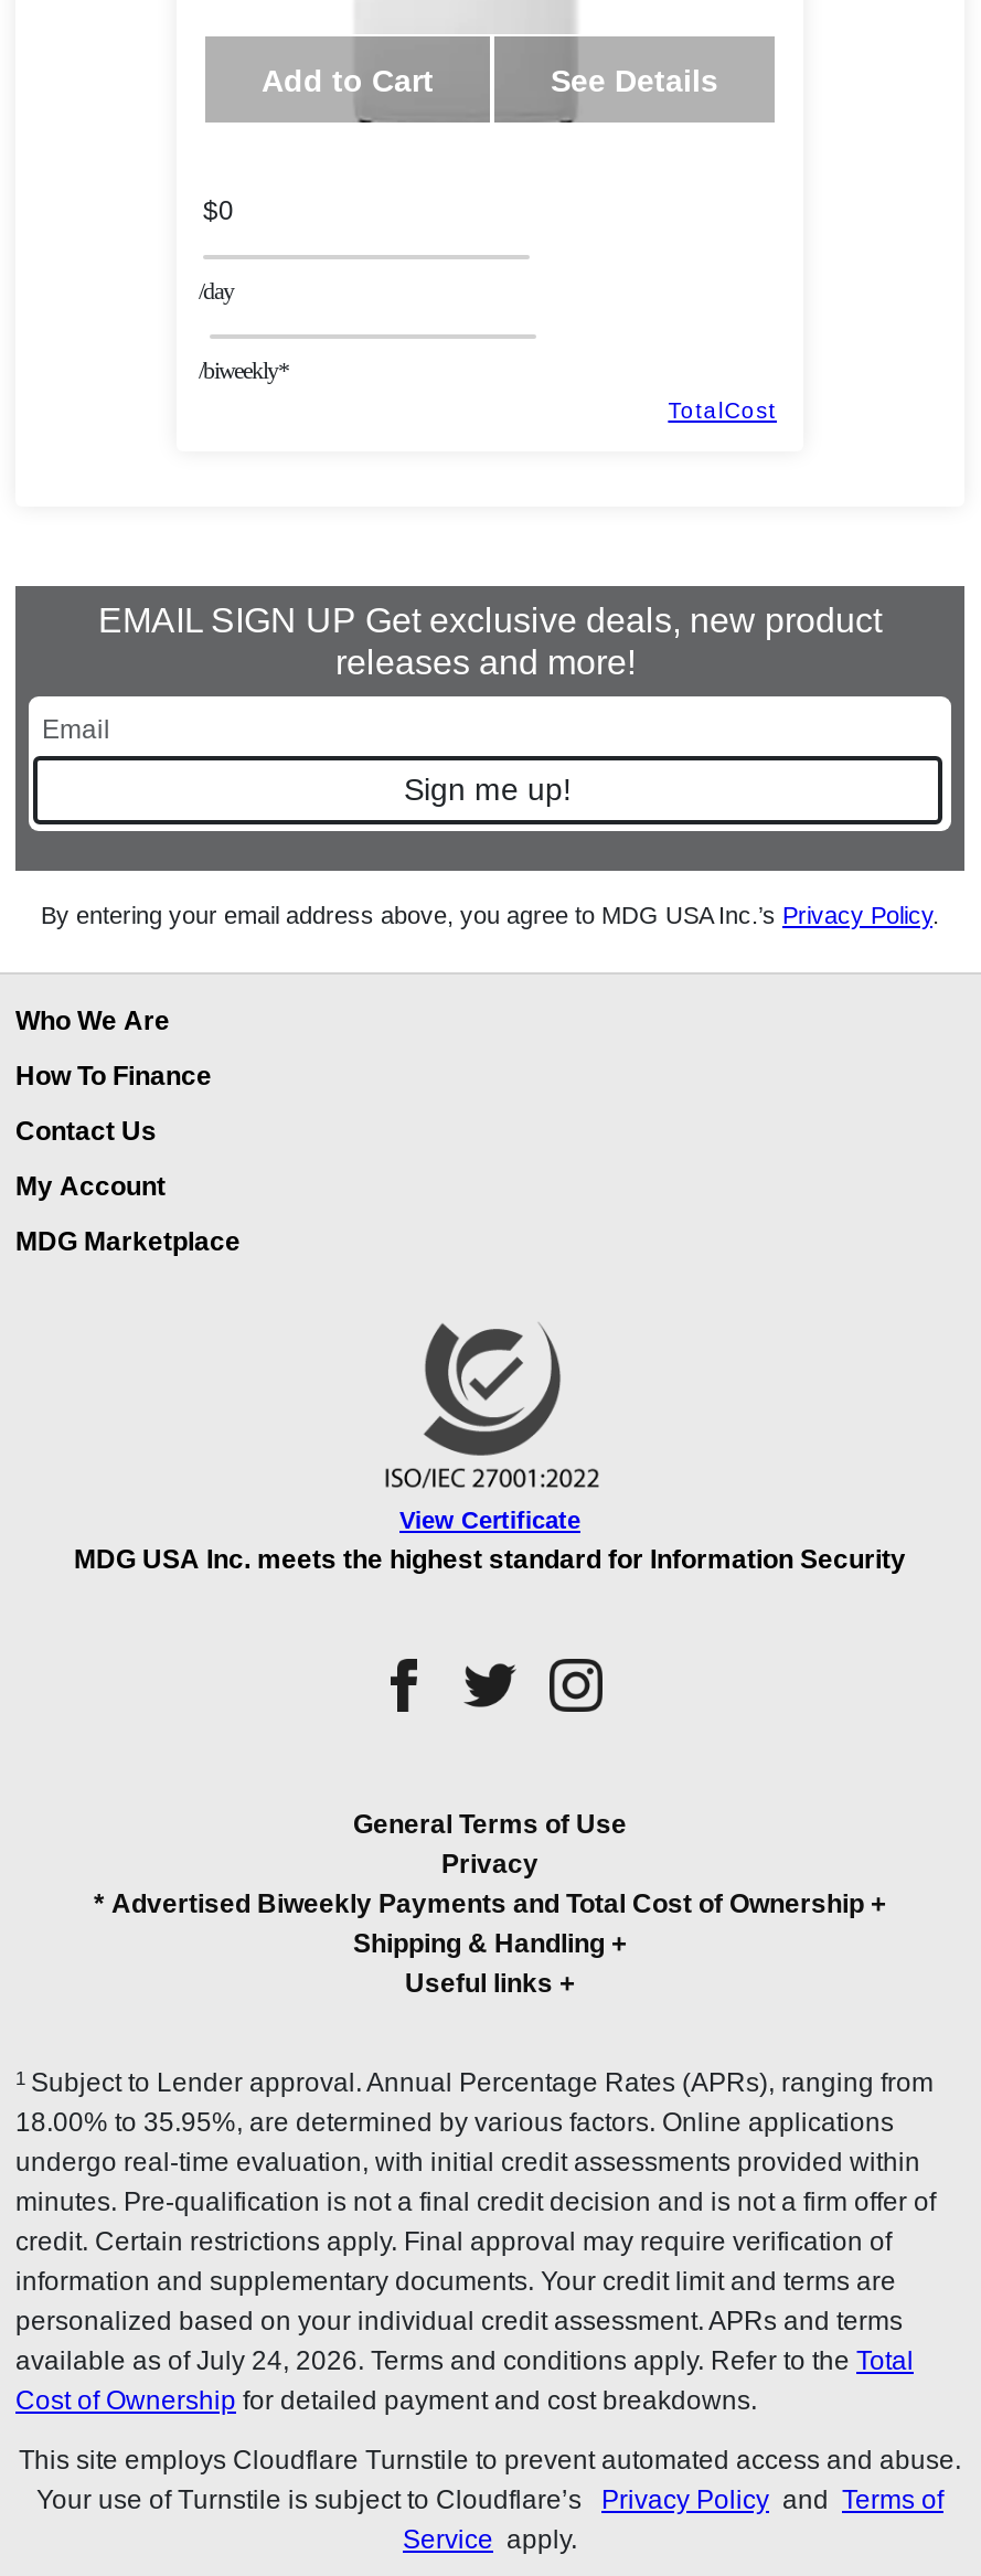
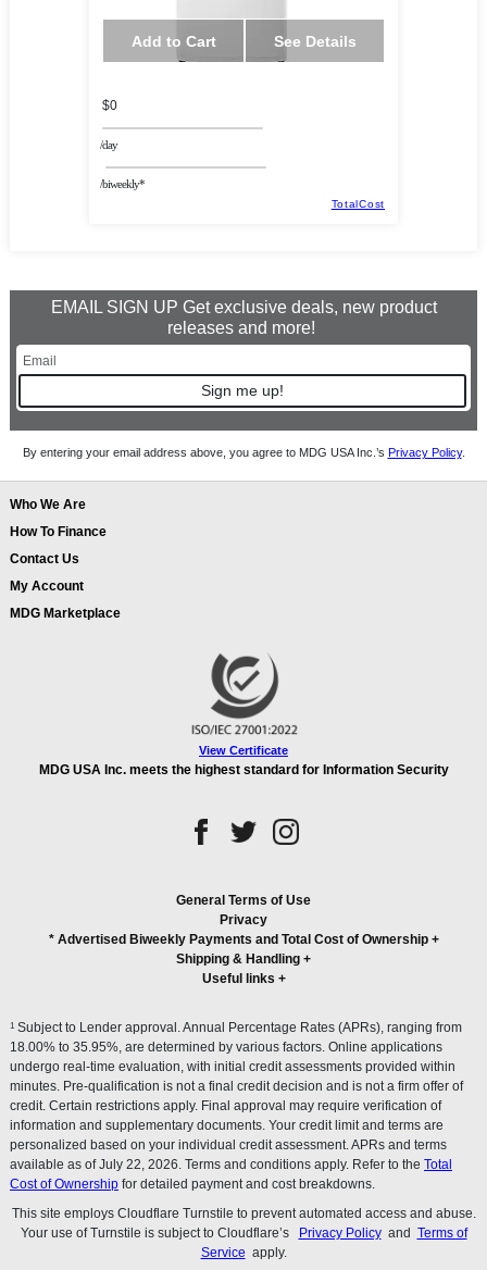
- available as of July 24, 2026. Terms and conditions apply. Refer to the Total
+ available as of July 22, 2026. Terms and conditions apply. Refer to the Total
